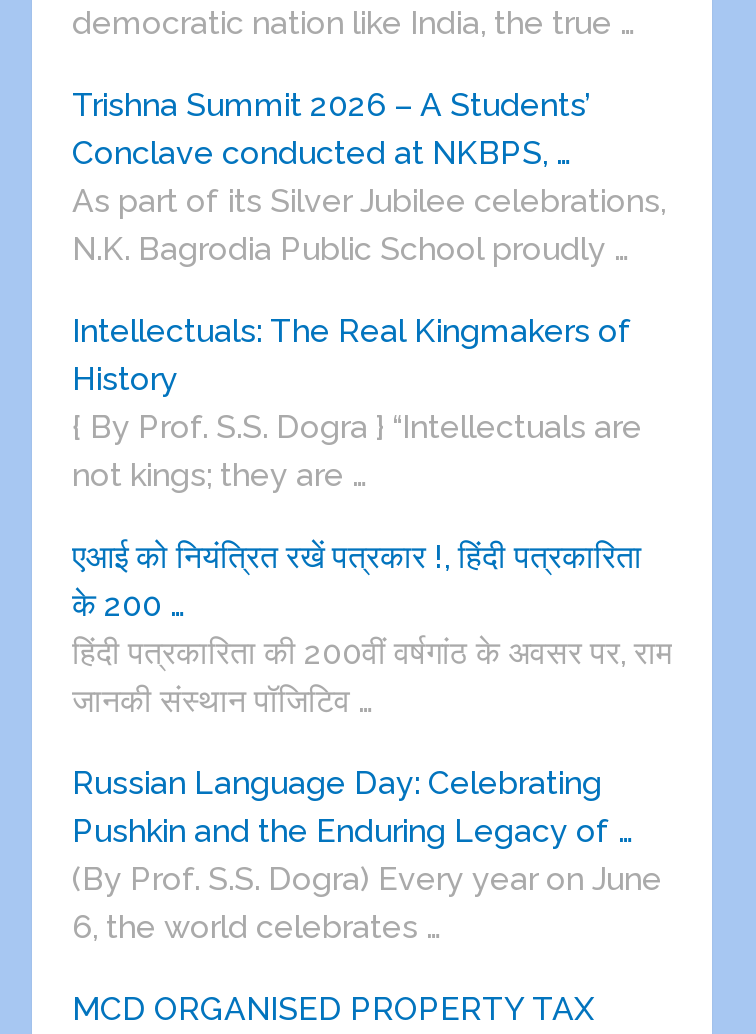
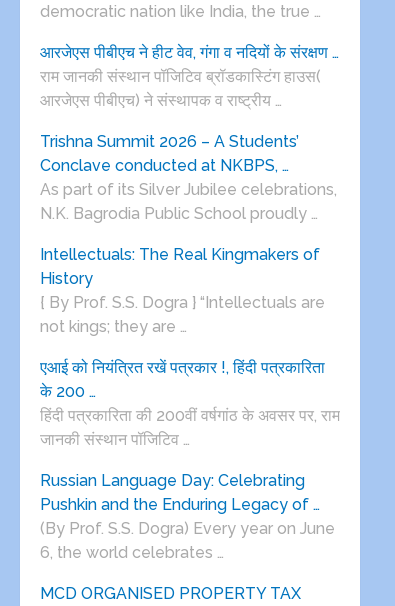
+ आरजेएस पीबीएच ने हीट वेव, गंगा व नदियों के संरक्षण …
+ राम जानकी संस्थान पॉजिटिव ब्रॉडकास्टिंग हाउस(
+ आरजेएस पीबीएच) ने संस्थापक व राष्ट्रीय …
